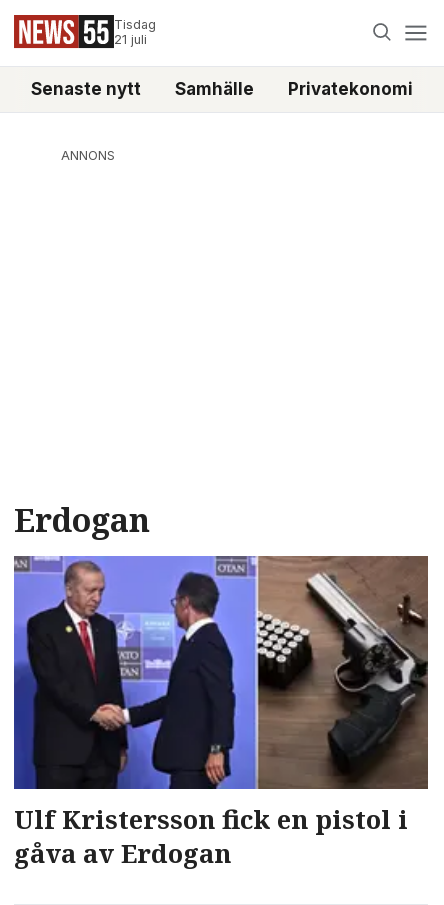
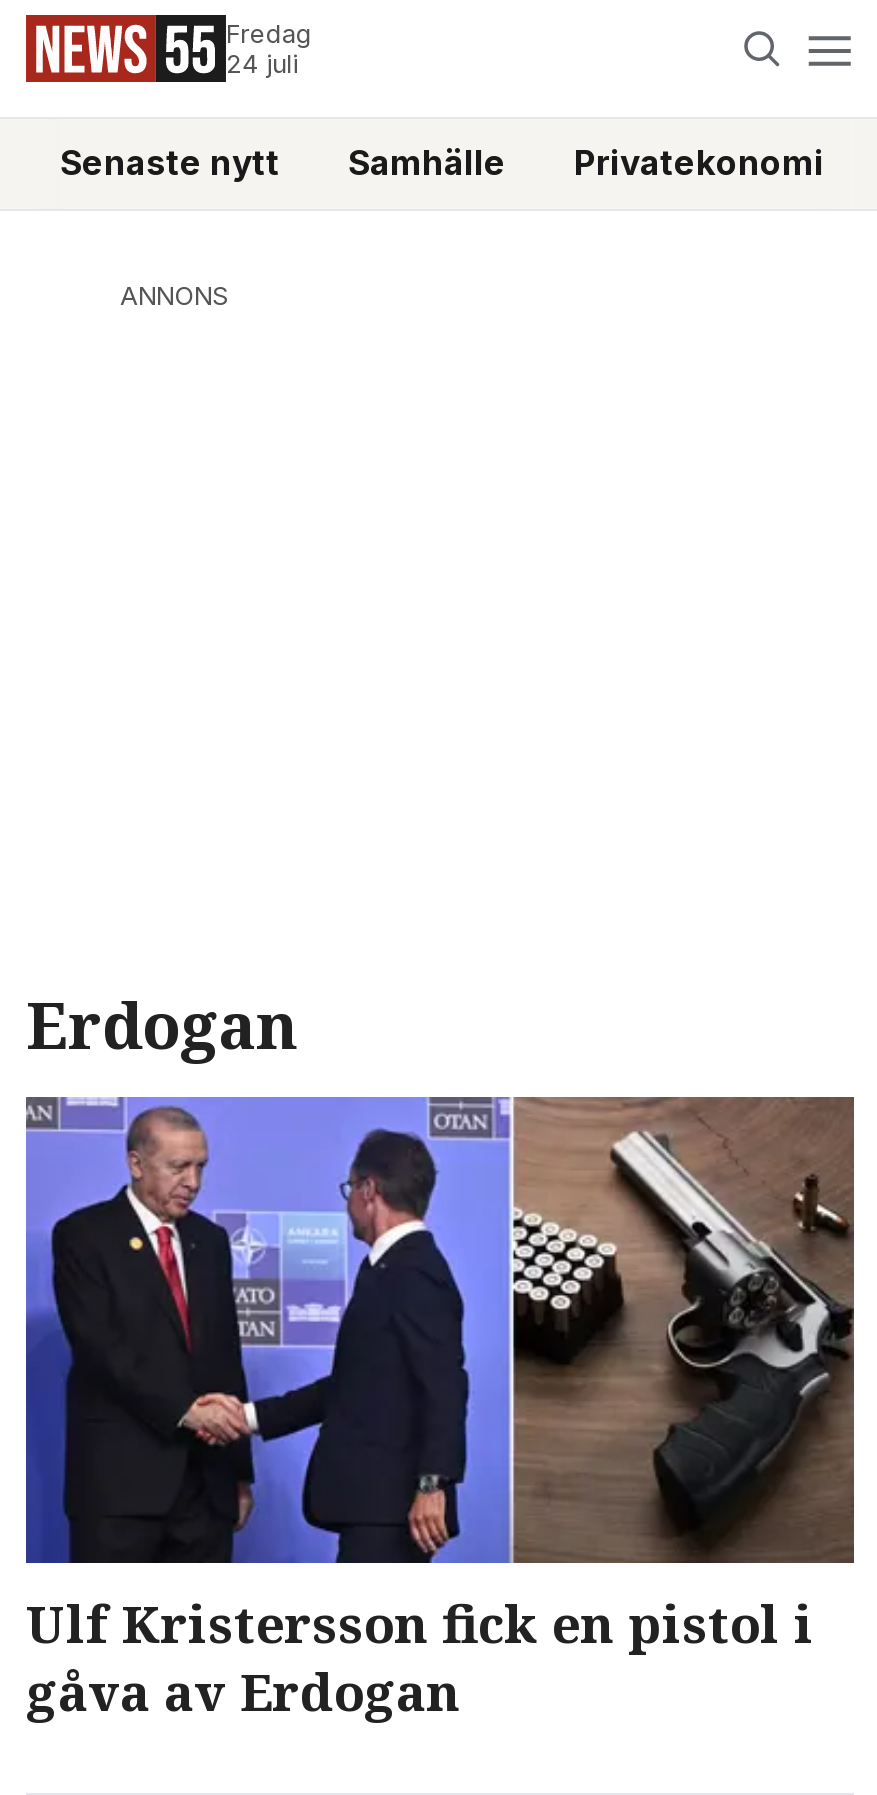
- Tisdag
- 21 juli
+ Fredag
+ 24 juli
